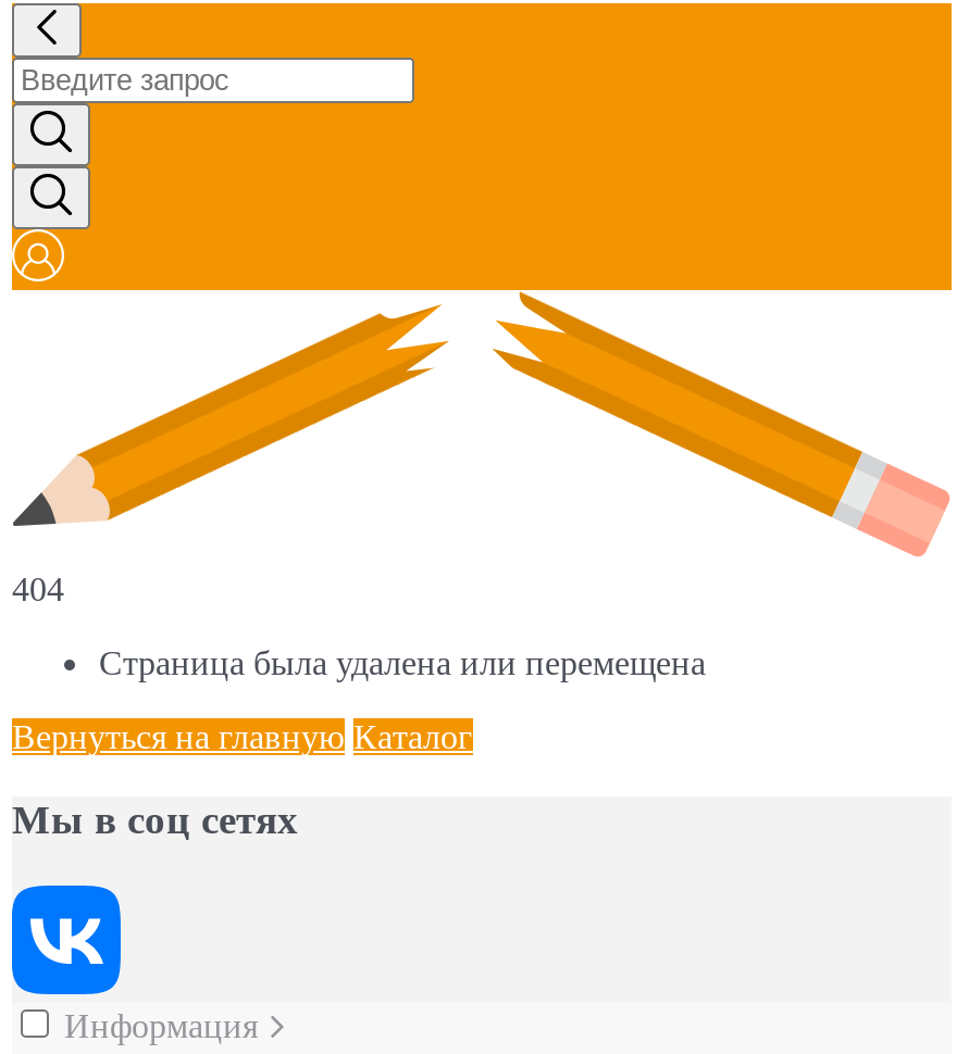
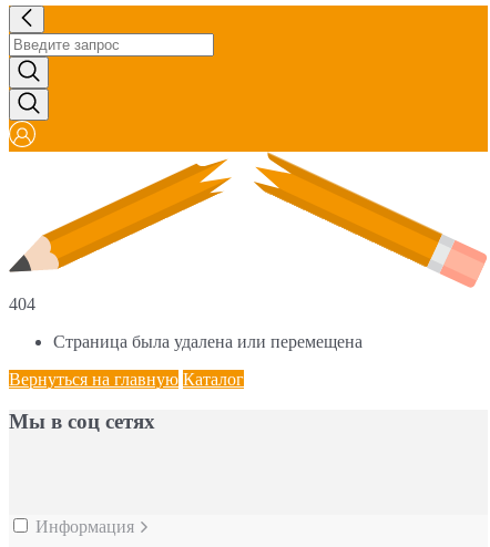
- [image]
